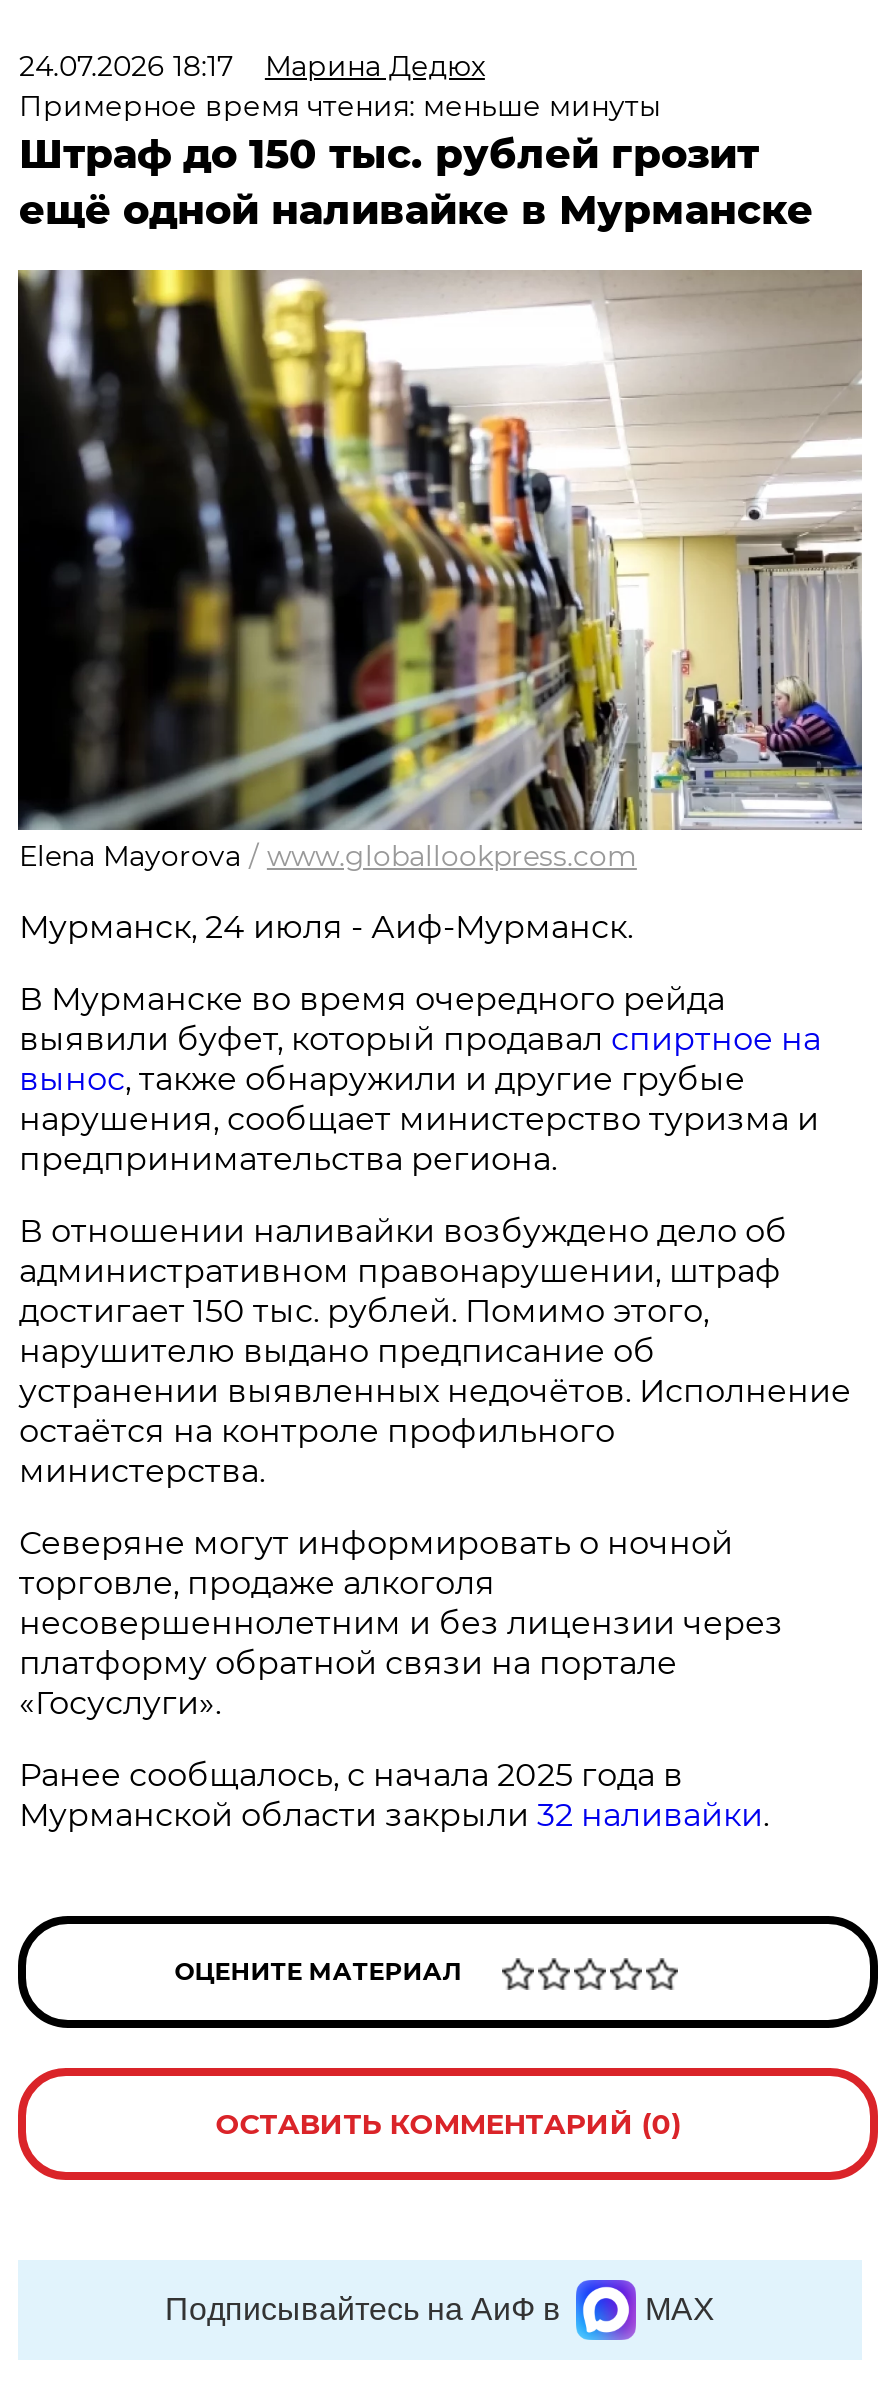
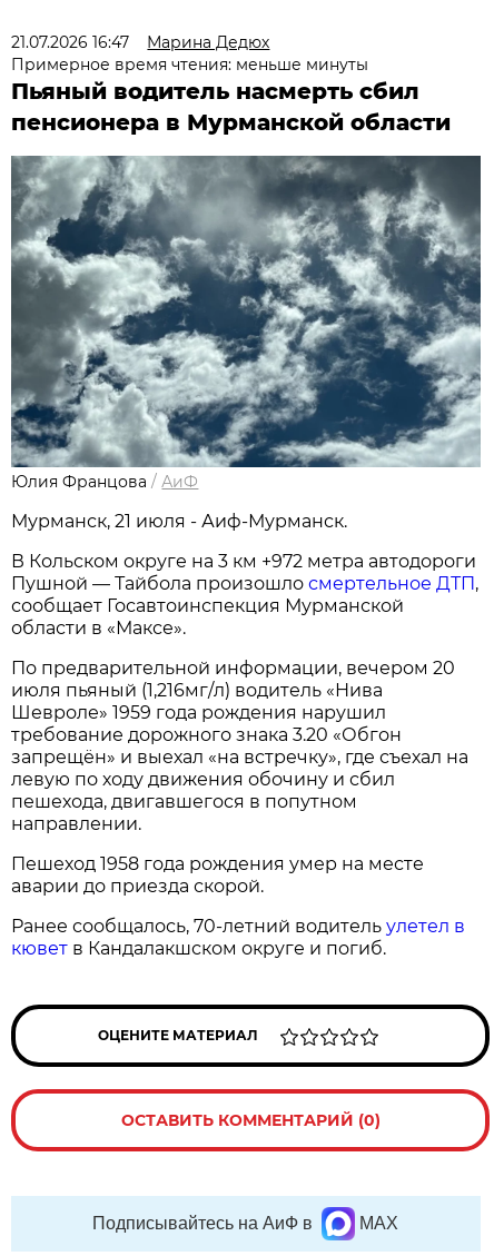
- 24.07.2026 18:17 Марина Дедюх
+ 21.07.2026 16:47 Марина Дедюх

- Штраф до 150 тыс. рублей грозит
- ещё одной наливайке в Мурманске
+ Пьяный водитель насмерть сбил
+ пенсионера в Мурманской области

- [image]
- Elena Mayorova / www.globallookpress.com
+ [image]
+ Юлия Францова / АиФ

- Мурманск, 24 июля - Аиф-Мурманск.
+ Мурманск, 21 июля - Аиф-Мурманск.

- В Мурманске во время очередного рейда
- выявили буфет, который продавал спиртное на
- вынос, также обнаружили и другие грубые
- нарушения, сообщает министерство туризма и
- предпринимательства региона.
+ В Кольском округе на 3 км +972 метра автодороги
+ Пушной — Тайбола произошло смертельное ДТП,
+ сообщает Госавтоинспекция Мурманской
+ области в «Максе».

- В отношении наливайки возбуждено дело об
- административном правонарушении, штраф
- достигает 150 тыс. рублей. Помимо этого,
- нарушителю выдано предписание об
- устранении выявленных недочётов. Исполнение
- остаётся на контроле профильного
- министерства.
+ По предварительной информации, вечером 20
+ июля пьяный (1,216мг/л) водитель «Нива
+ Шевроле» 1959 года рождения нарушил
+ требование дорожного знака 3.20 «Обгон
+ запрещён» и выехал «на встречку», где съехал на
+ левую по ходу движения обочину и сбил
+ пешехода, двигавшегося в попутном
+ направлении.

- Северяне могут информировать о ночной
- торговле, продаже алкоголя
- несовершеннолетним и без лицензии через
- платформу обратной связи на портале
- «Госуслуги».
+ Пешеход 1958 года рождения умер на месте
+ аварии до приезда скорой.

- Ранее сообщалось, с начала 2025 года в
- Мурманской области закрыли 32 наливайки.
+ Ранее сообщалось, 70-летний водитель улетел в
+ кювет в Кандалакшском округе и погиб.
